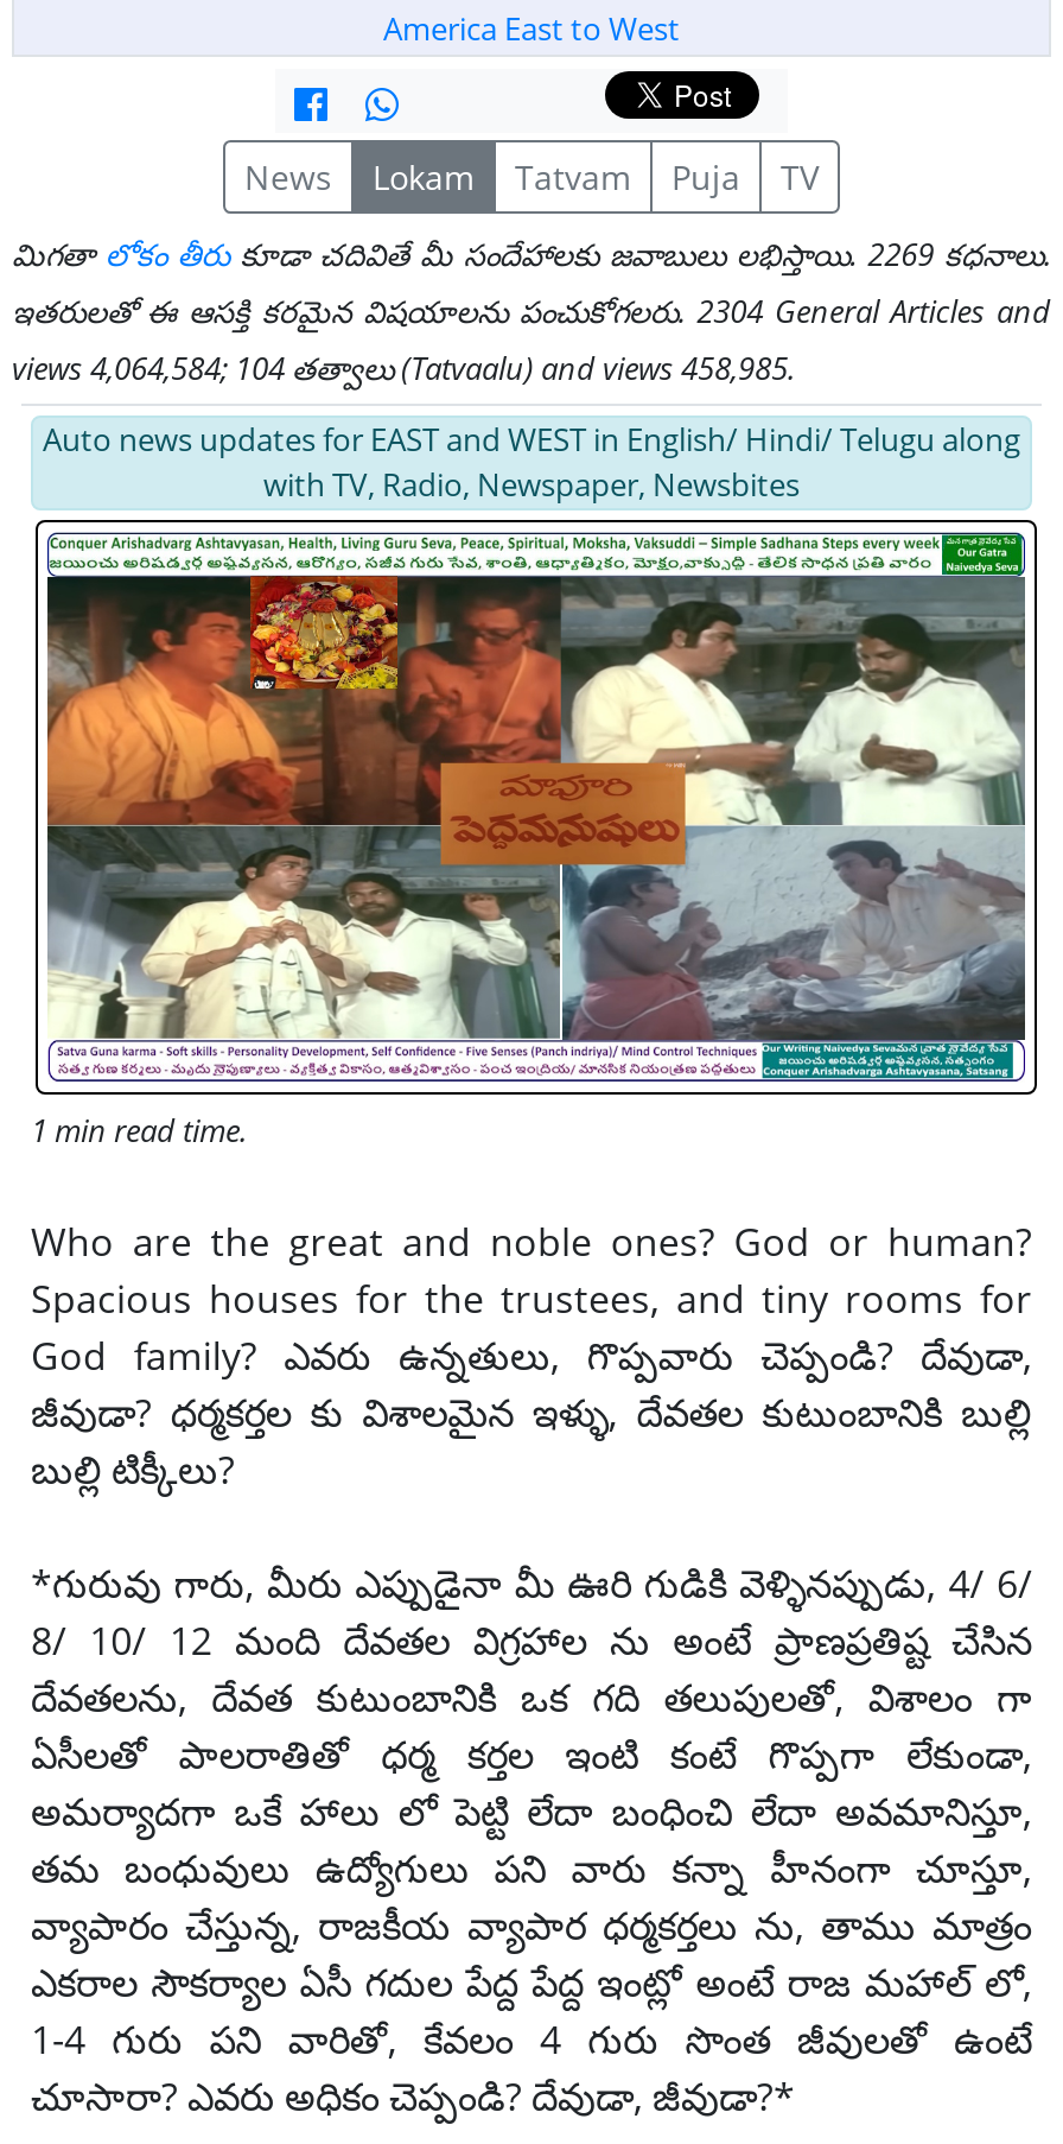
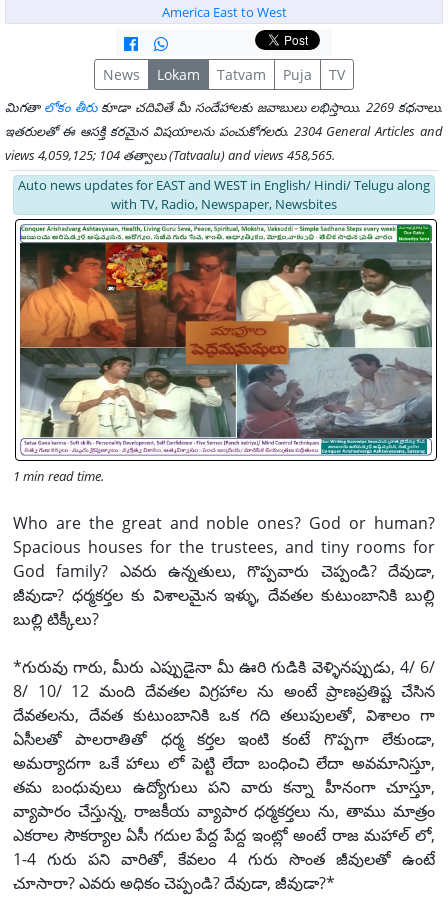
- views 4,064,584; 104 తత్వాలు (Tatvaalu) and views 458,985.
+ views 4,059,125; 104 తత్వాలు (Tatvaalu) and views 458,565.
